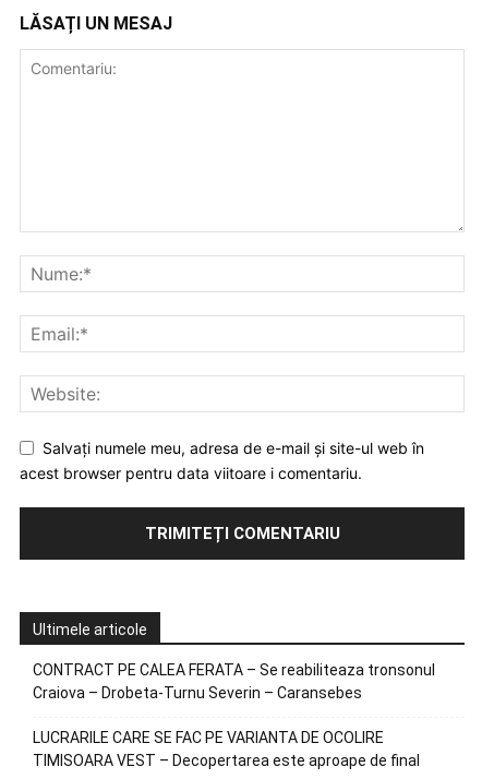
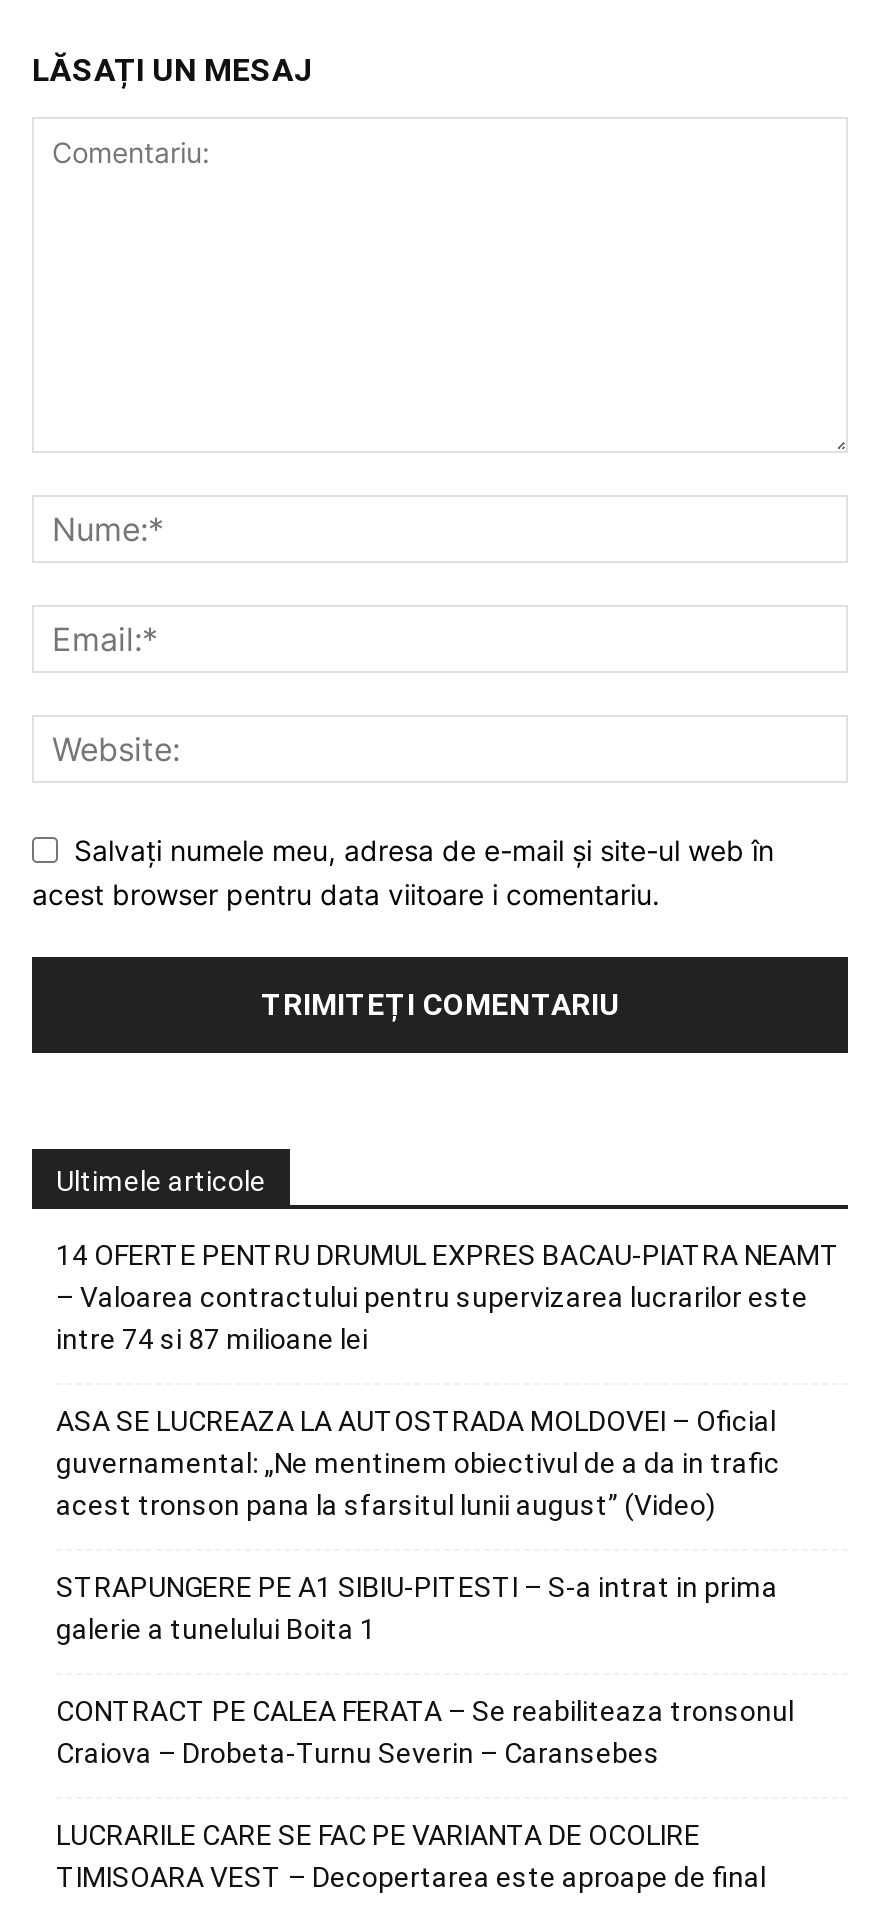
+ 14 OFERTE PENTRU DRUMUL EXPRES BACAU-PIATRA NEAMT
+ – Valoarea contractului pentru supervizarea lucrarilor este
+ intre 74 si 87 milioane lei
+ ASA SE LUCREAZA LA AUTOSTRADA MOLDOVEI – Oficial
+ guvernamental: „Ne mentinem obiectivul de a da in trafic
+ acest tronson pana la sfarsitul lunii august” (Video)
+ STRAPUNGERE PE A1 SIBIU-PITESTI – S-a intrat in prima
+ galerie a tunelului Boita 1
